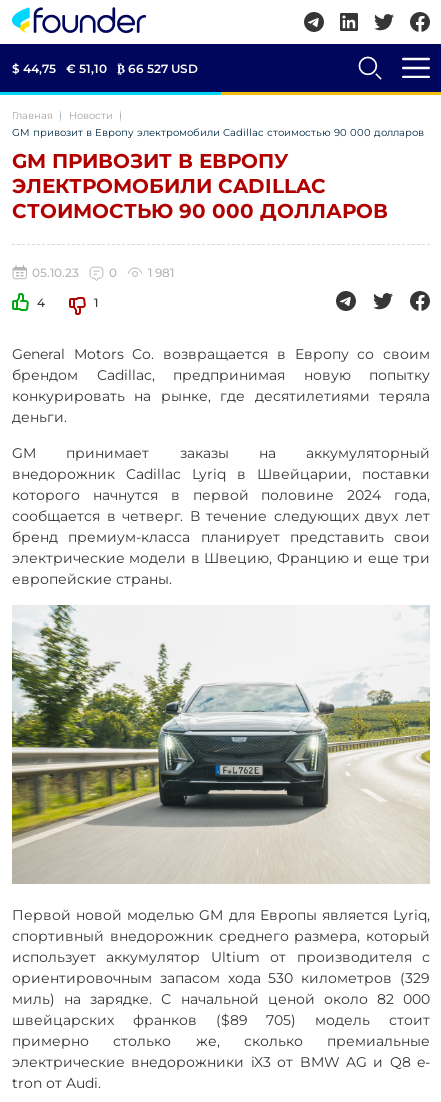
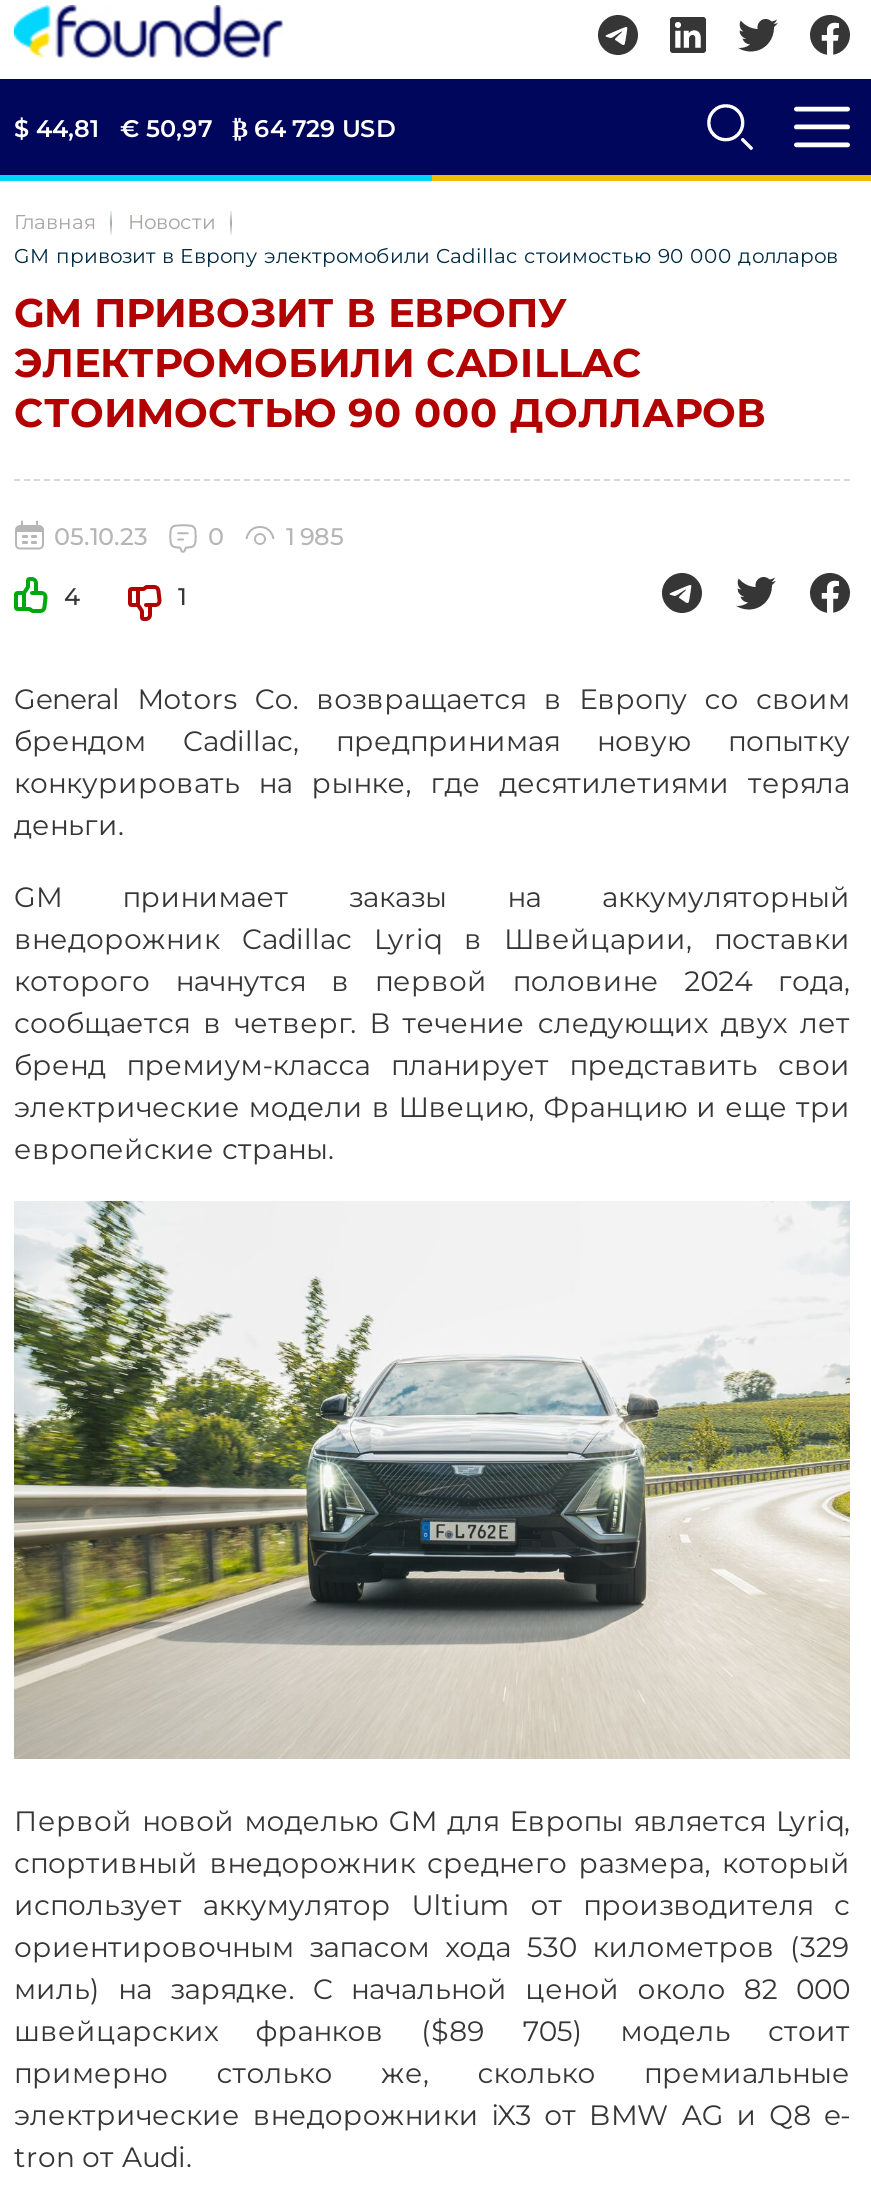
- $ 44,75
+ $ 44,81

- € 51,10
+ € 50,97

- ₿ 66 527 USD
+ ₿ 64 729 USD

- 1 981
+ 1 985
